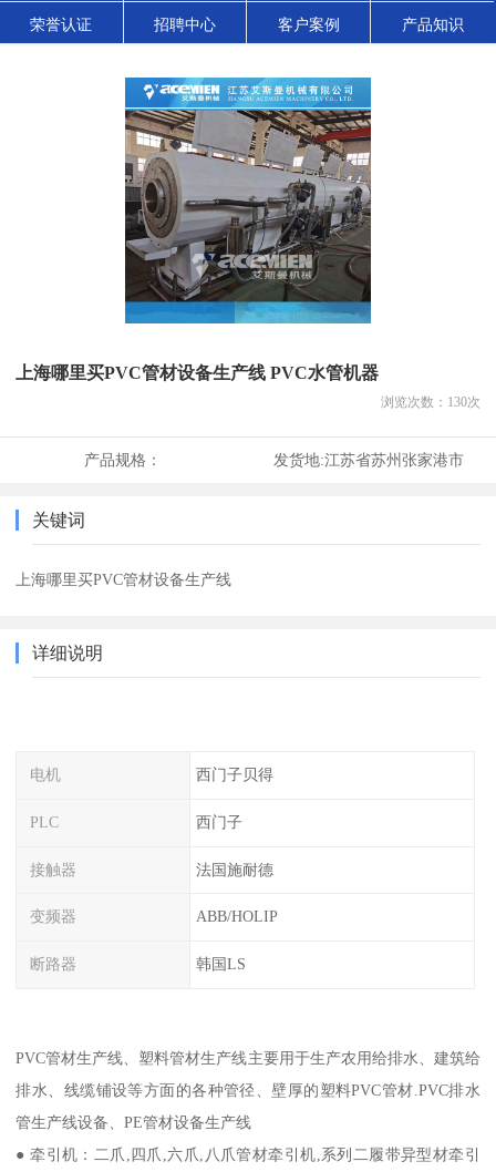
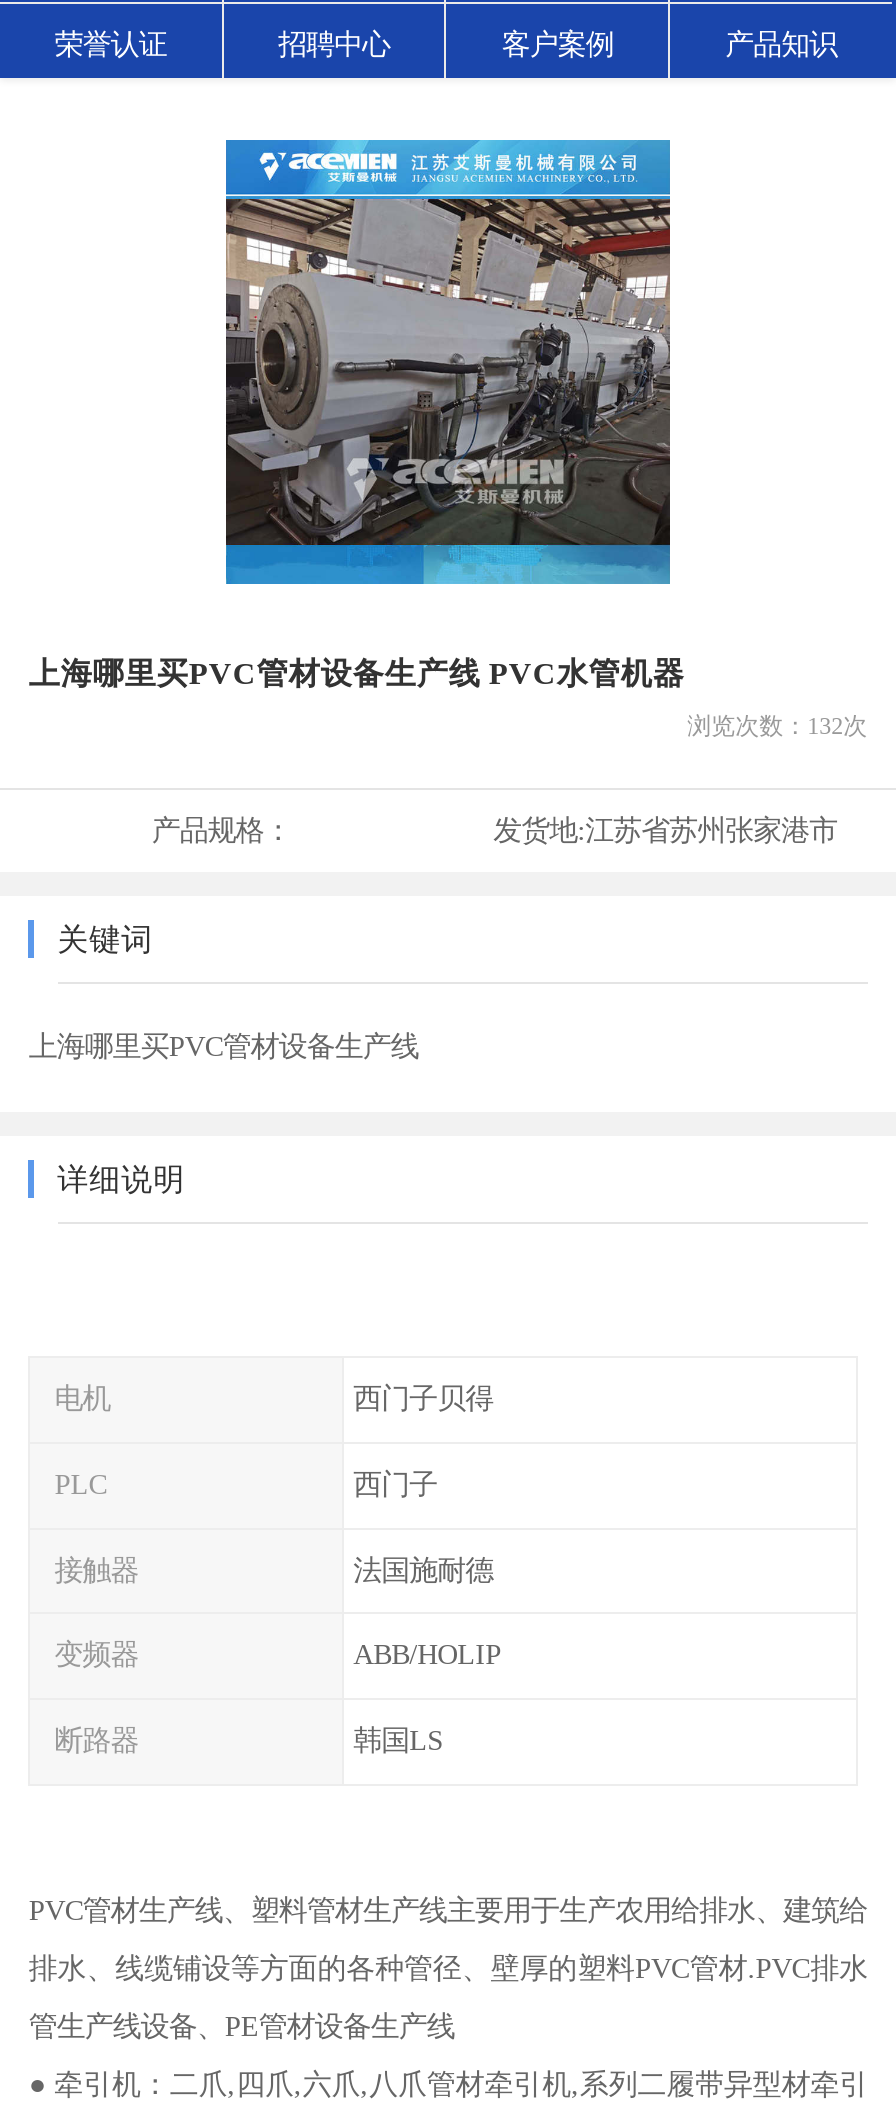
- 浏览次数：130次
+ 浏览次数：132次
